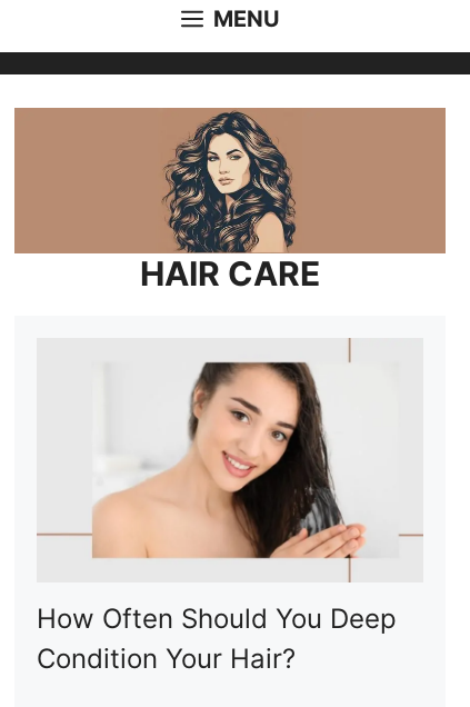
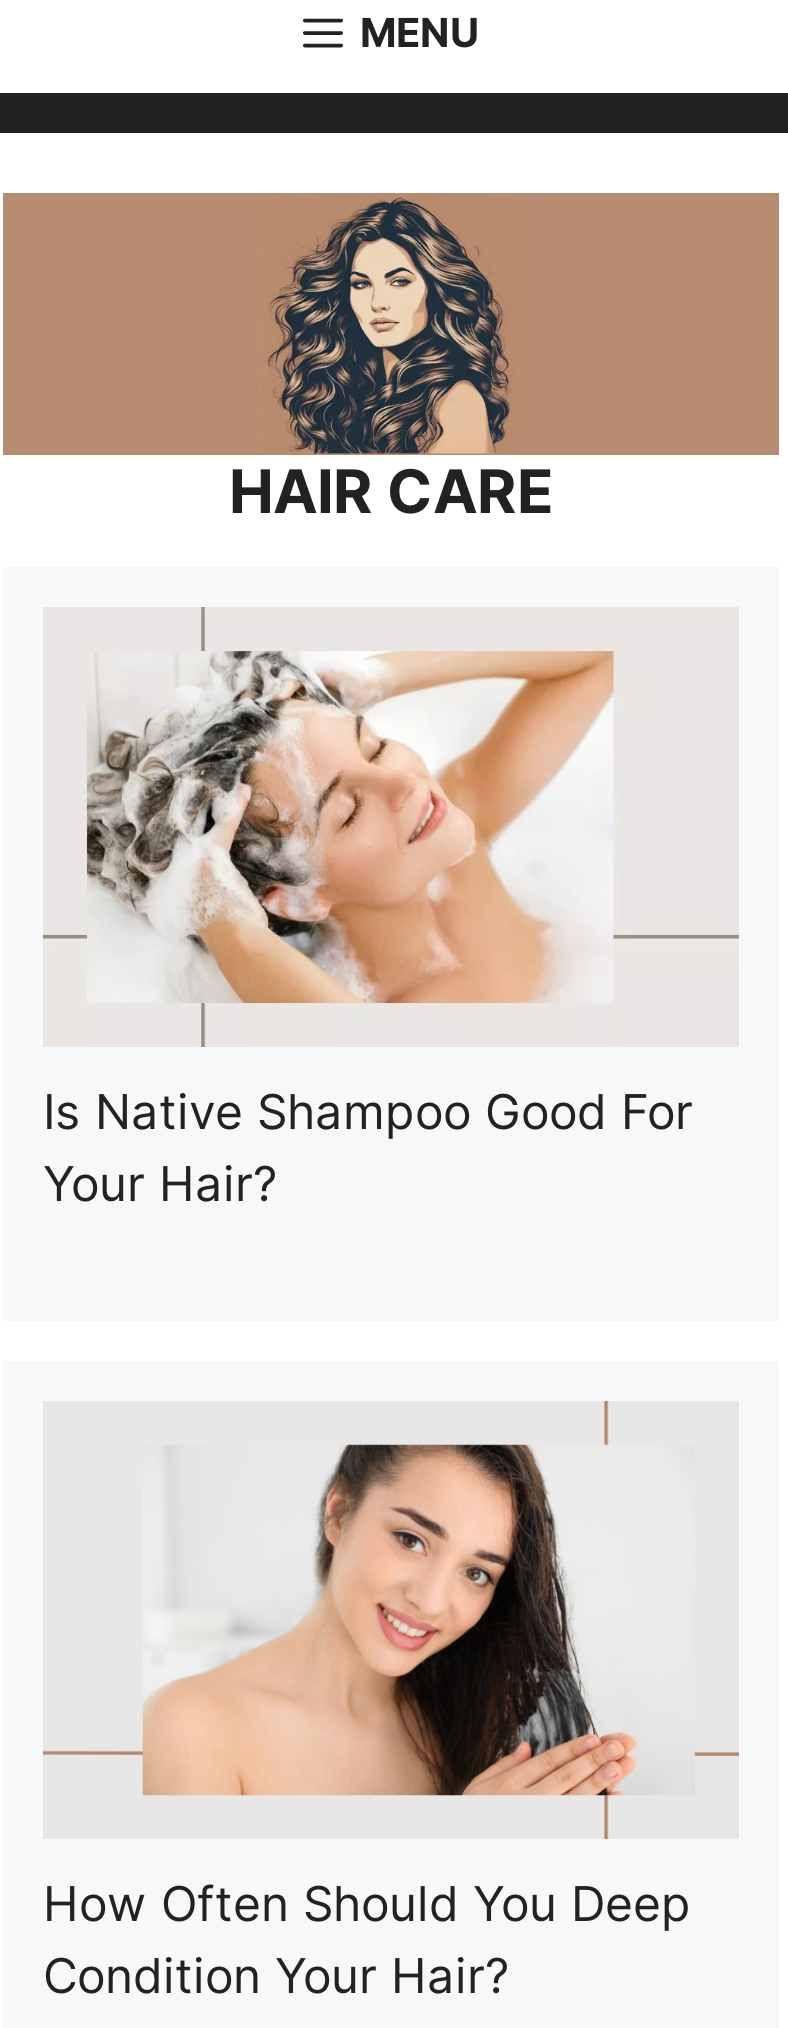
+ [image]
+ Is Native Shampoo Good For
+ Your Hair?
